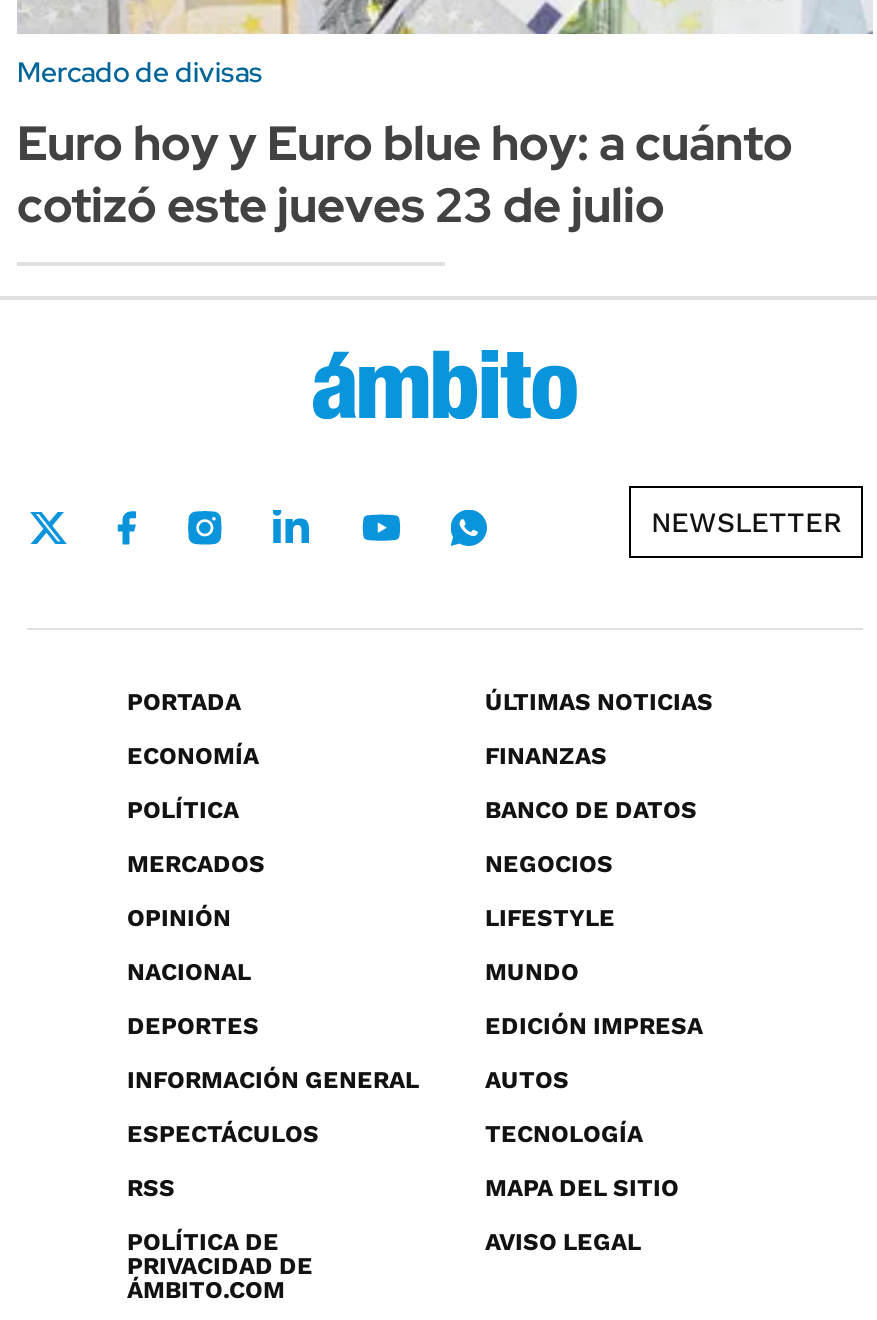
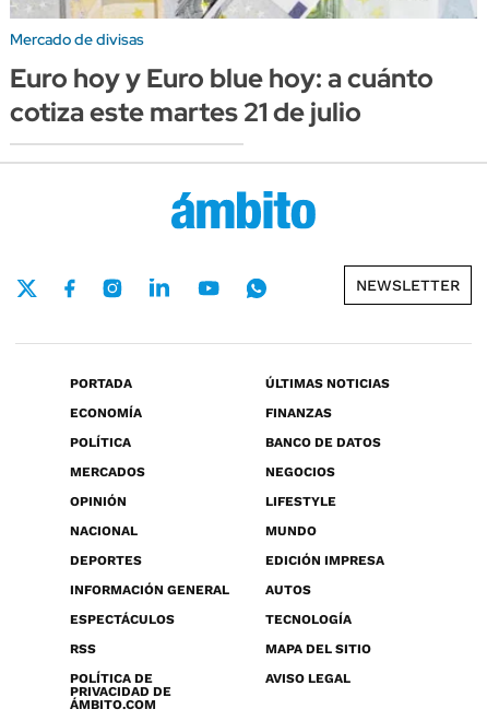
- cotizó este jueves 23 de julio
+ cotiza este martes 21 de julio
